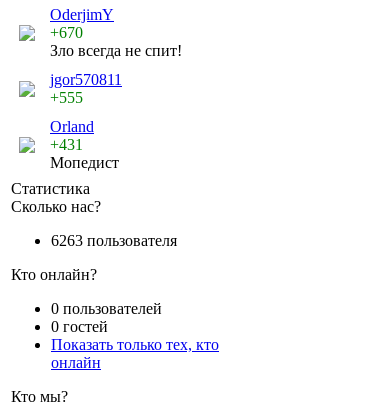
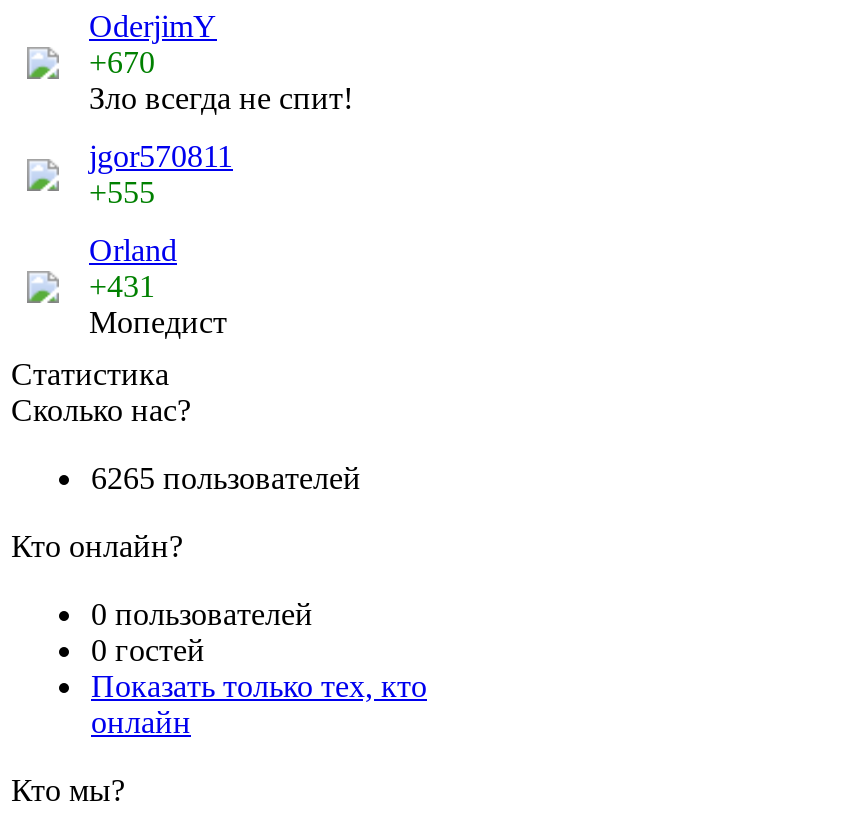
- 6263 пользователя
+ 6265 пользователей
